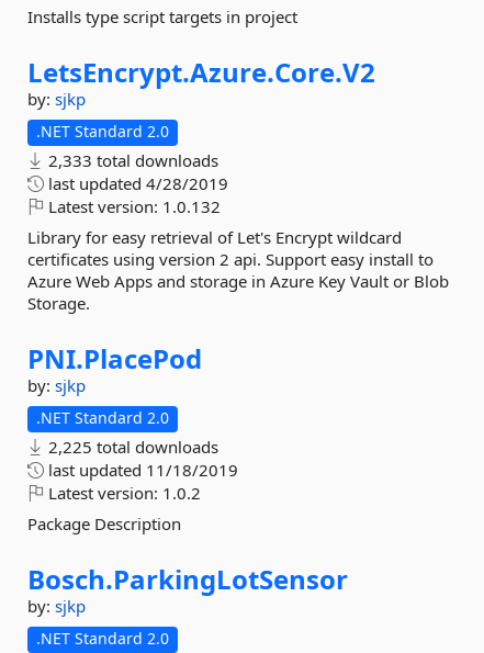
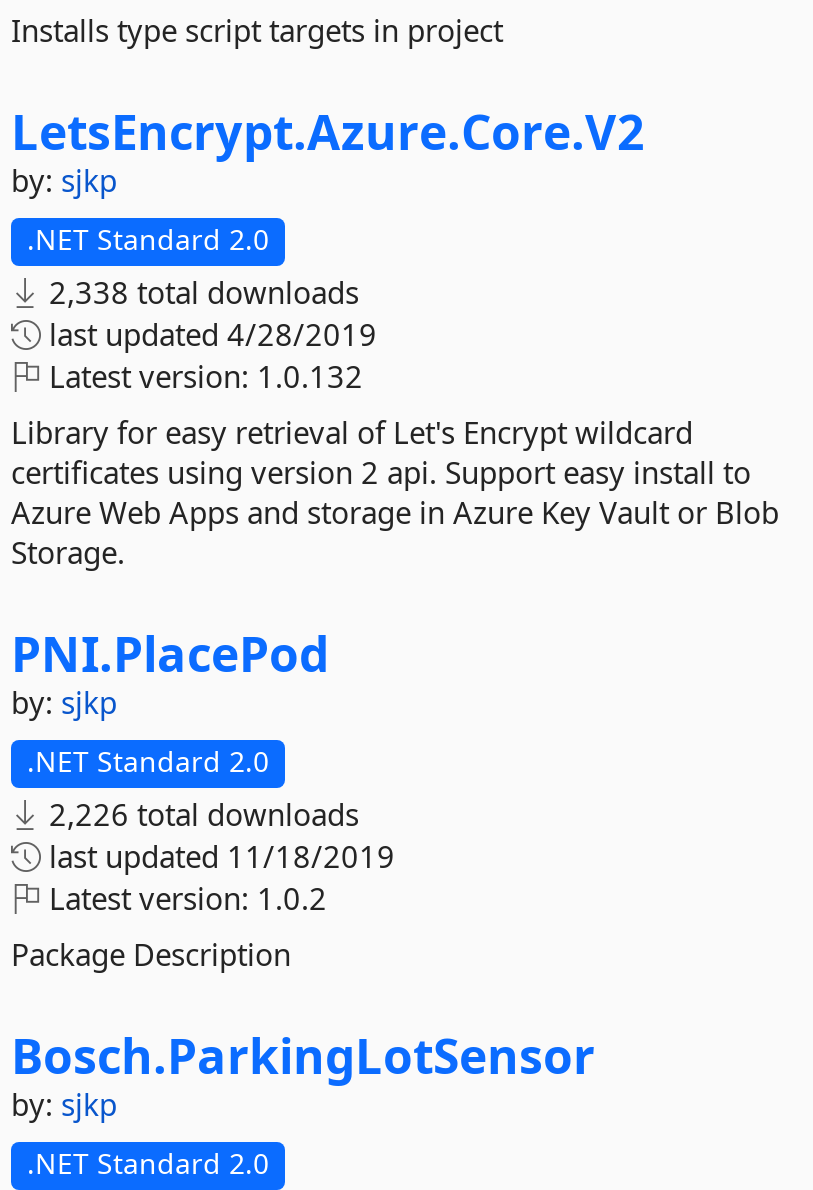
- 2,333 total downloads
+ 2,338 total downloads

- 2,225 total downloads
+ 2,226 total downloads
